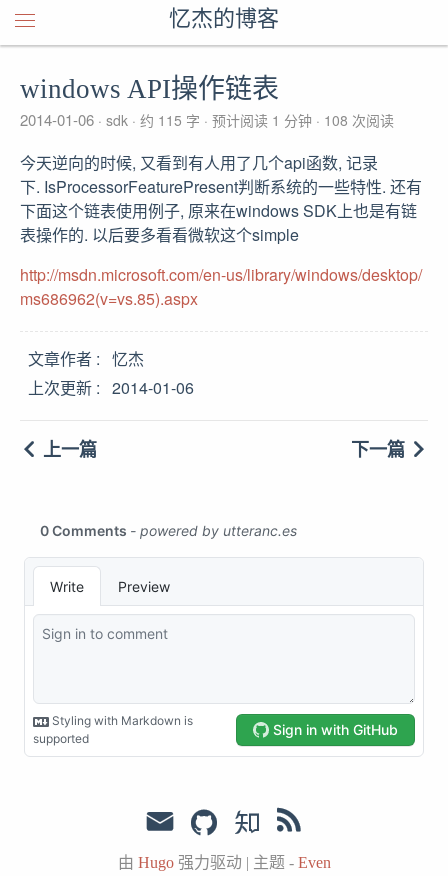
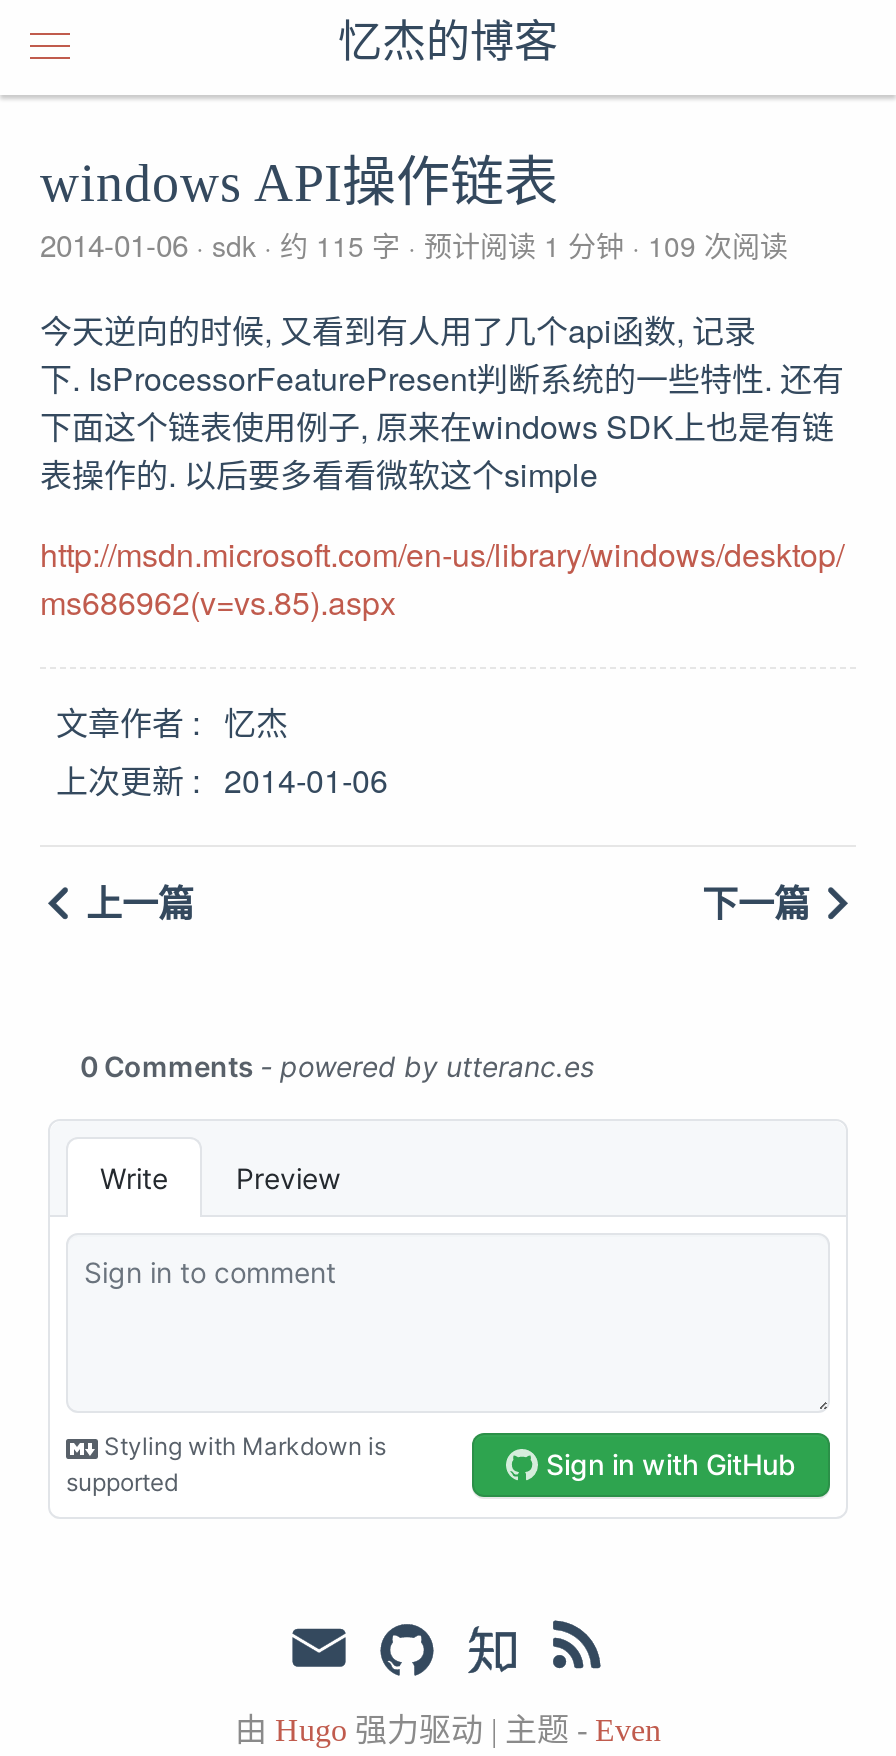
- 2014-01-06 sdk 约 115 字 预计阅读 1 分钟 108次阅读
+ 2014-01-06 sdk 约 115 字 预计阅读 1 分钟 109次阅读
